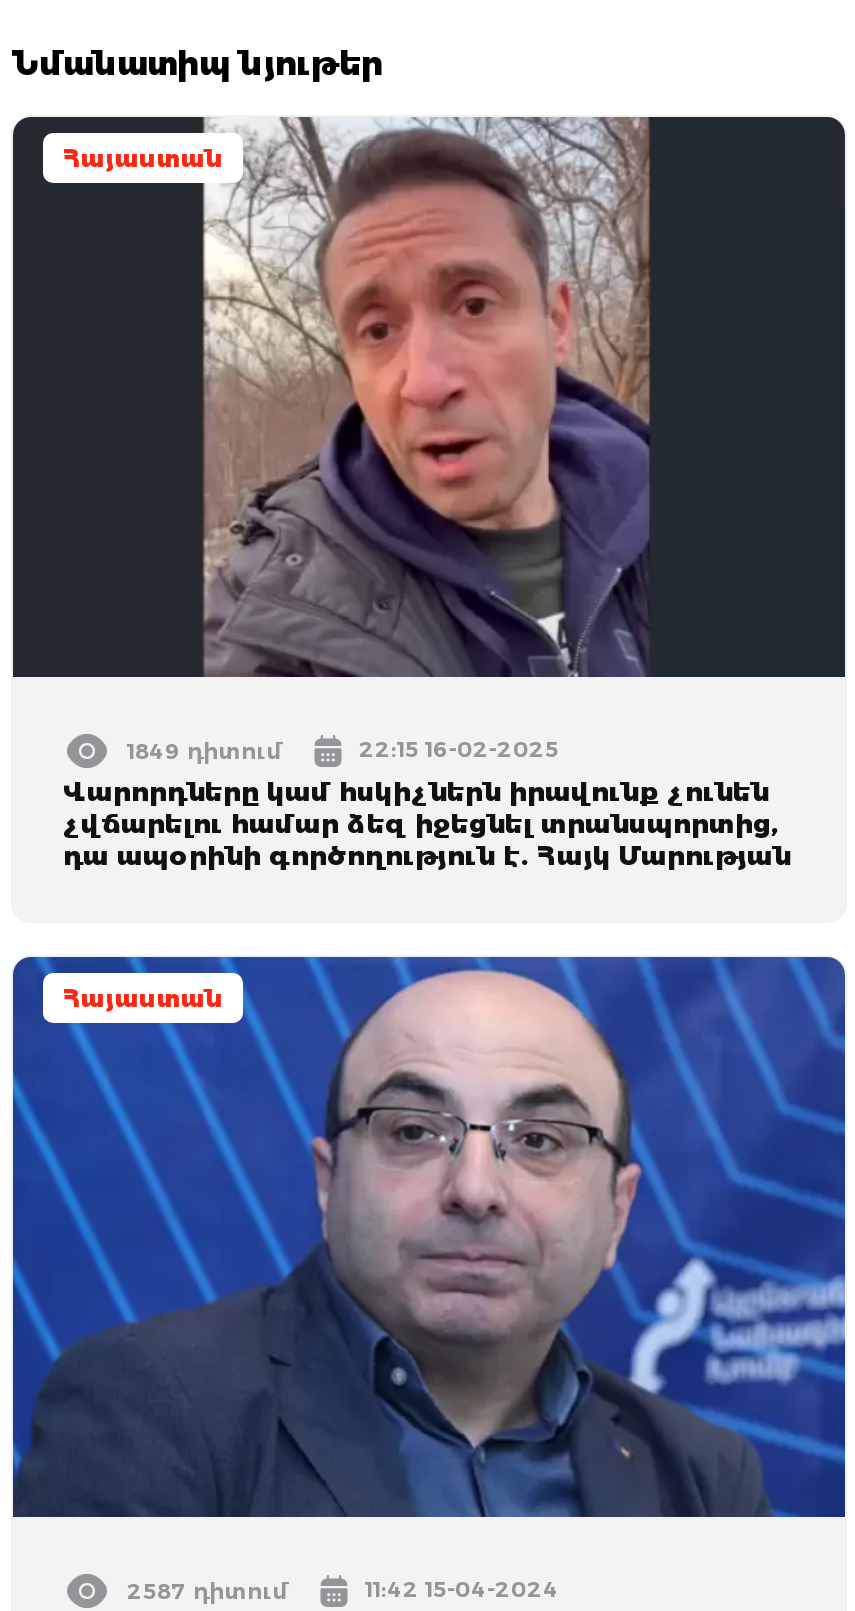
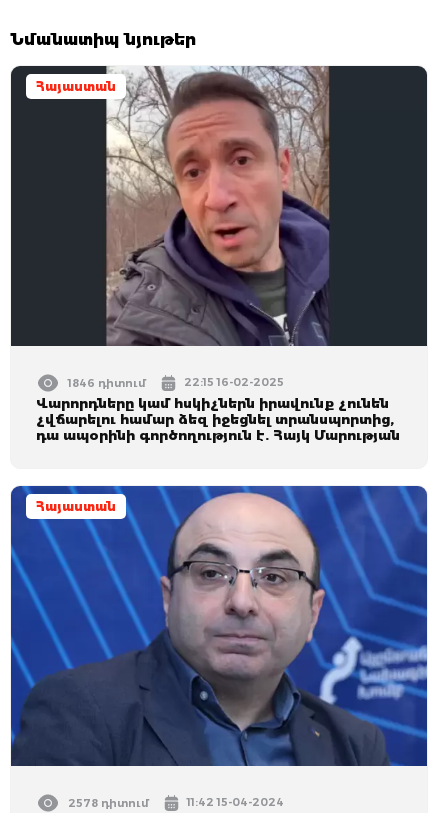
- 1849 դիտում
+ 1846 դիտում

- 2587 դիտում
+ 2578 դիտում
